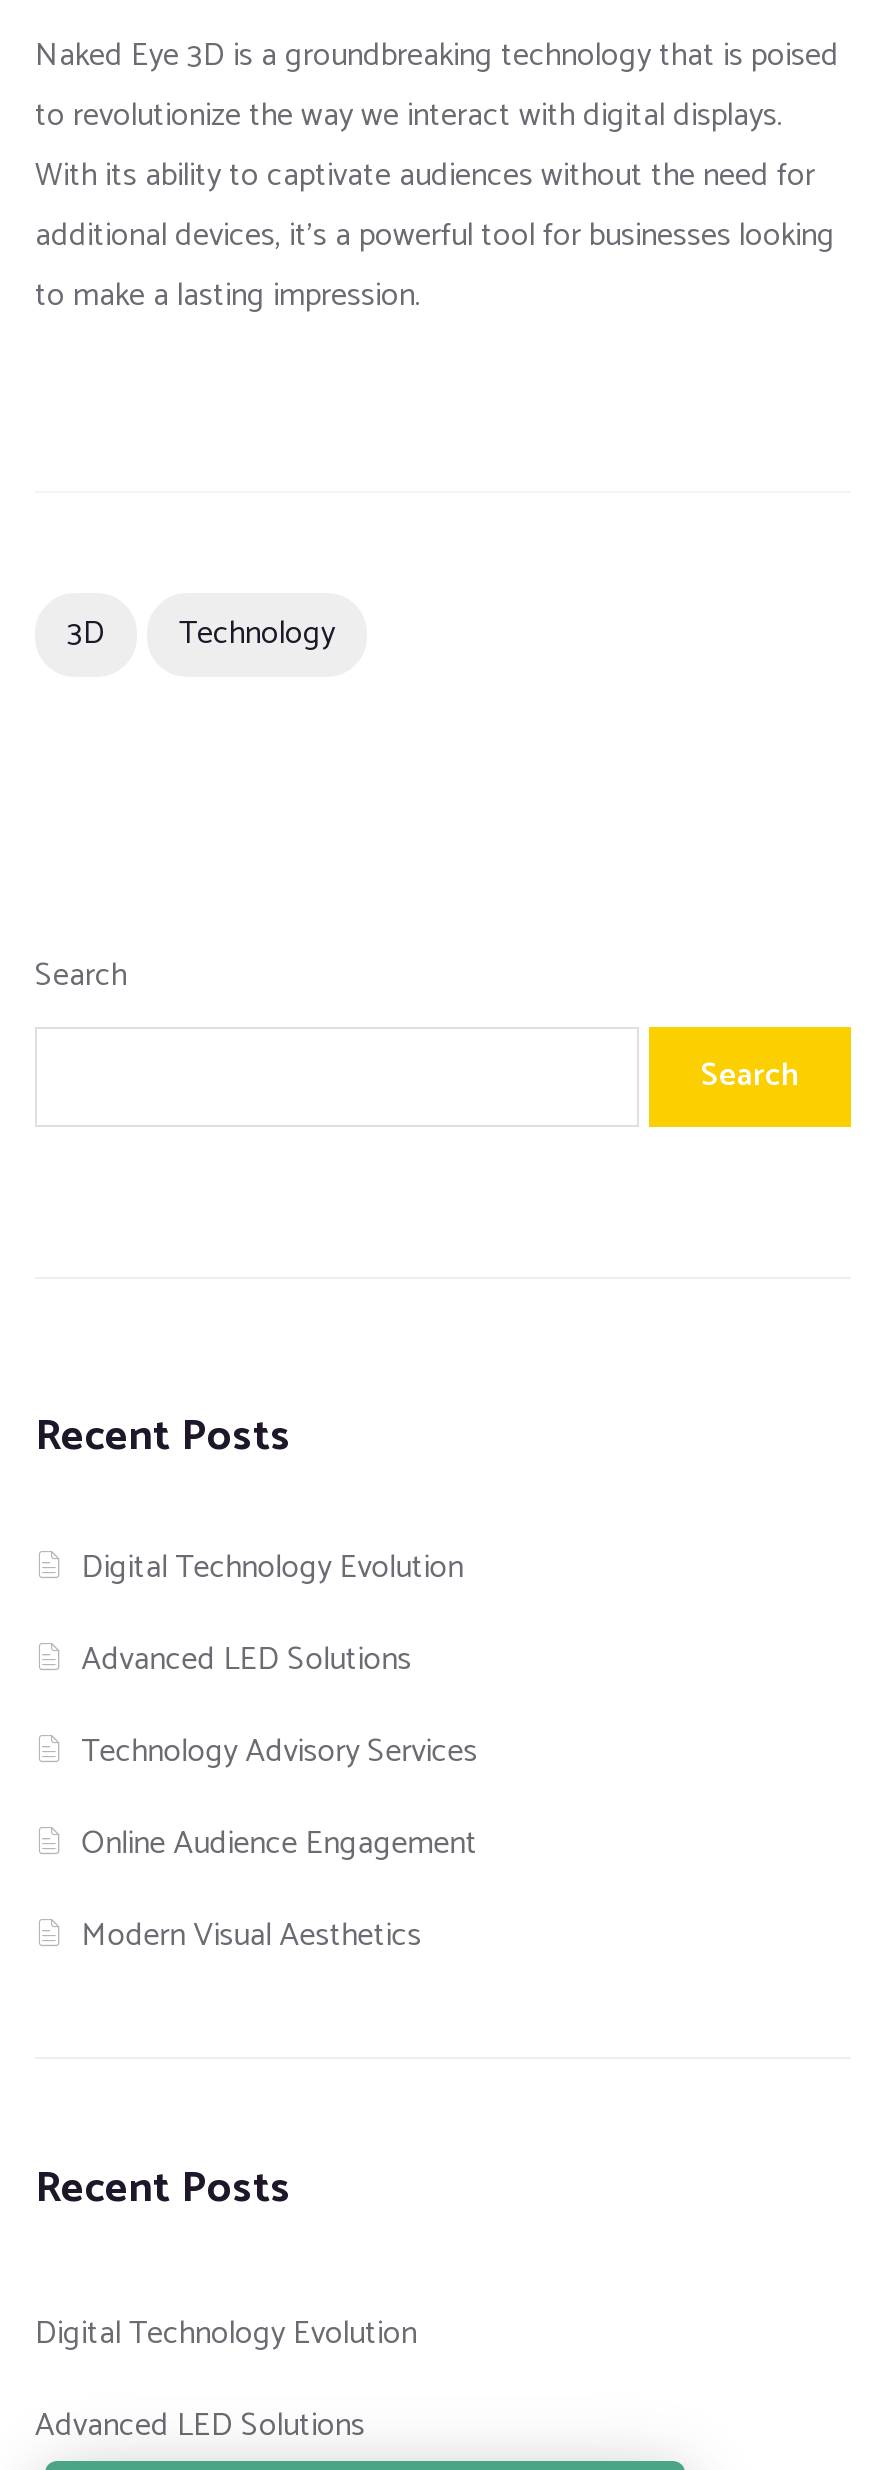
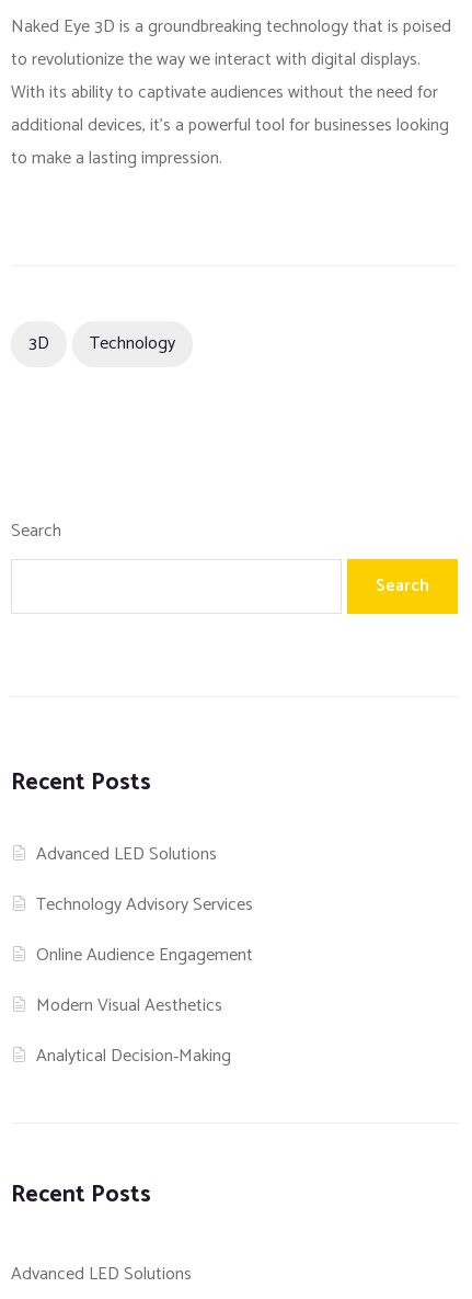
- Digital Technology Evolution

+ Analytical Decision‑Making

- Digital Technology Evolution
